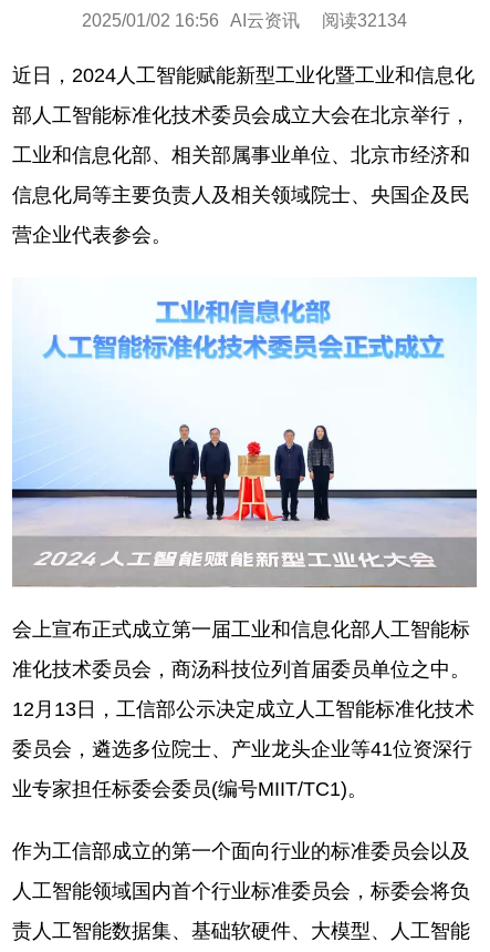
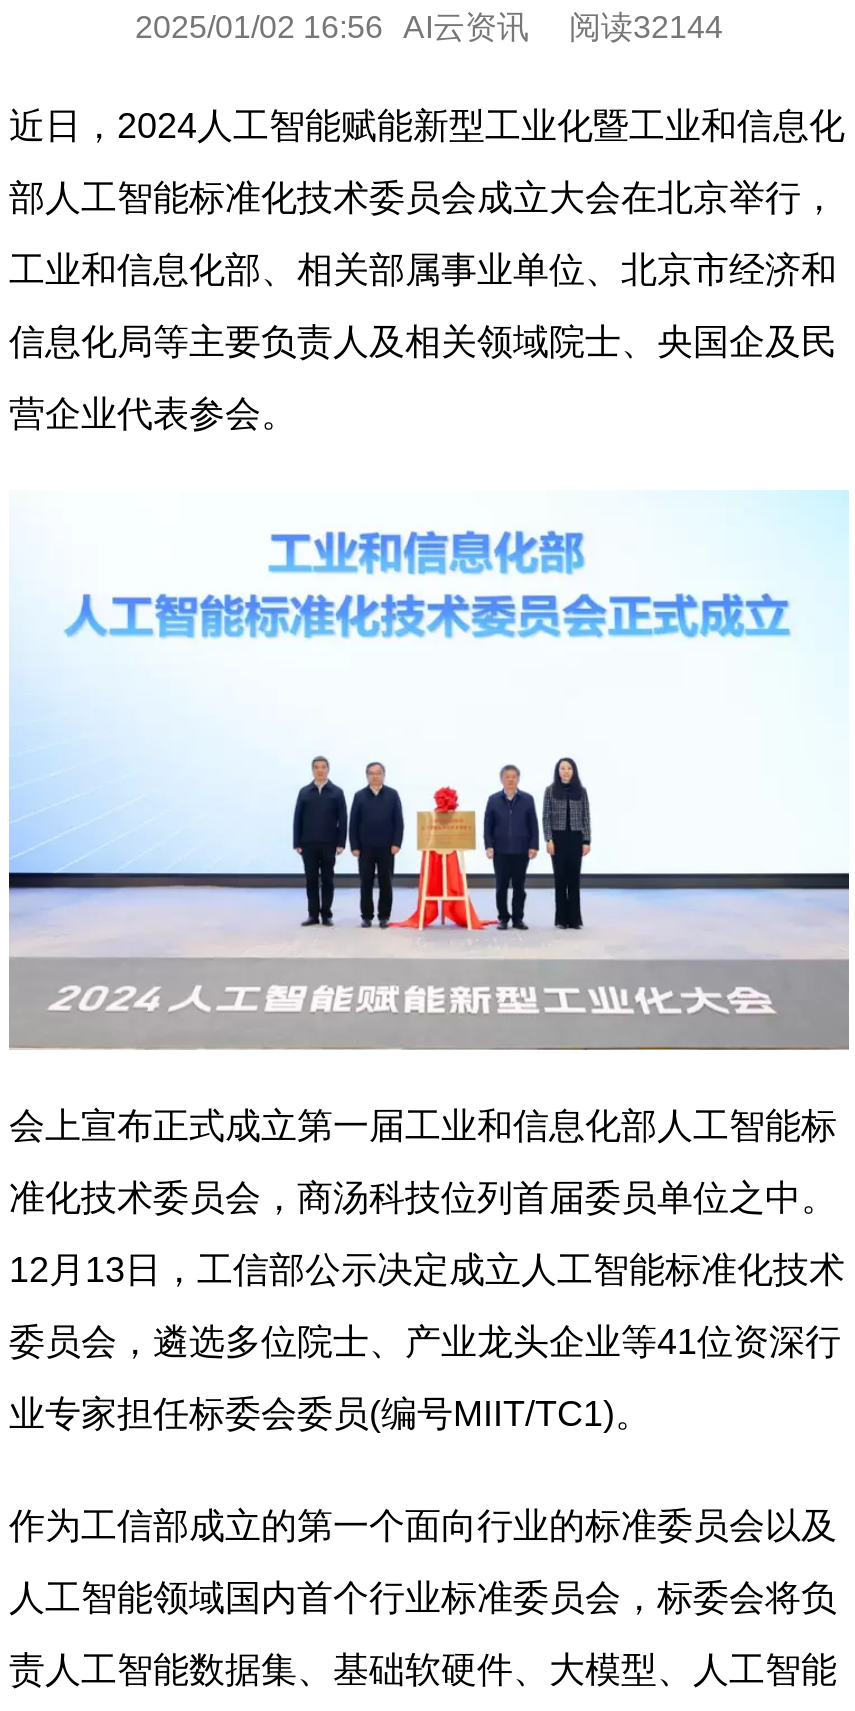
- 32134
+ 32144
